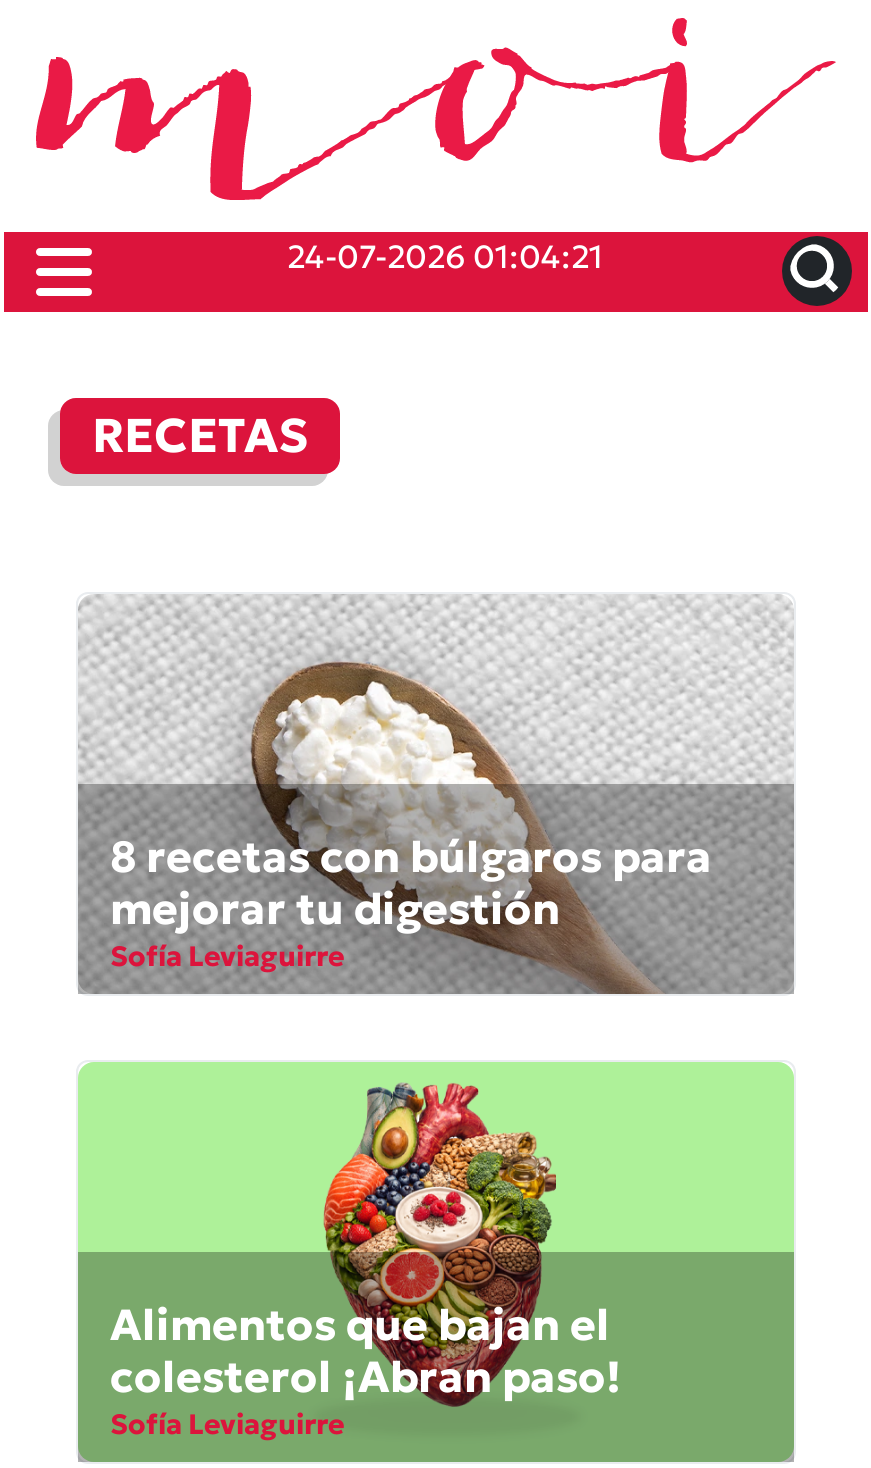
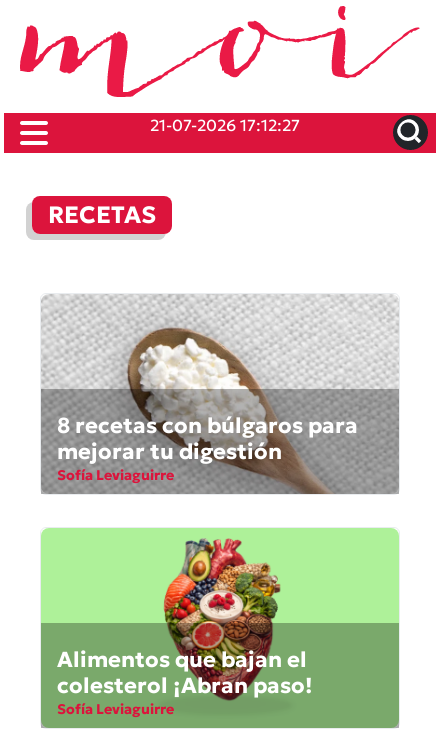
- 24-07-2026 01:04:21
+ 21-07-2026 17:12:27
